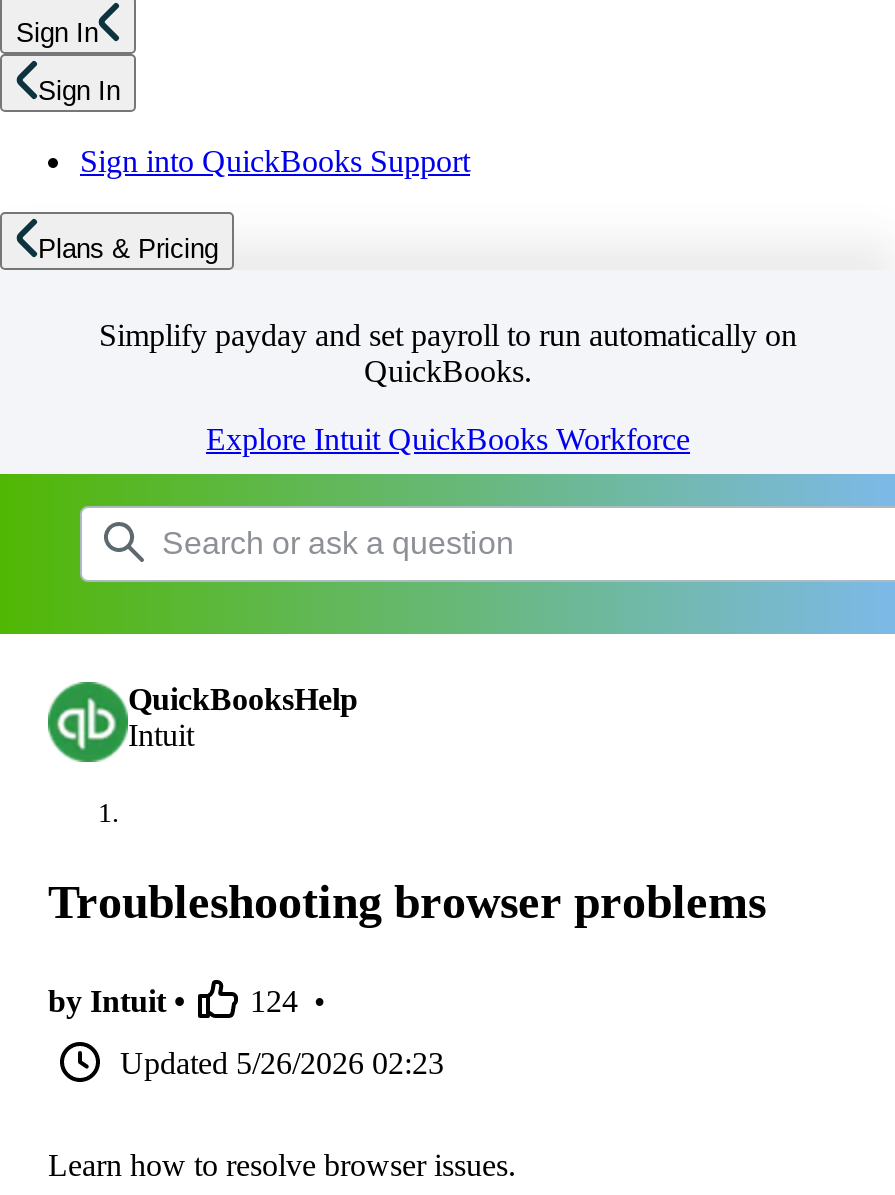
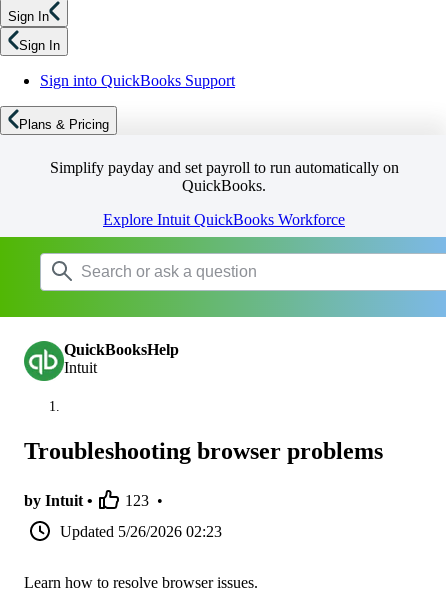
- by Intuit • 124 •
+ by Intuit • 123 •
